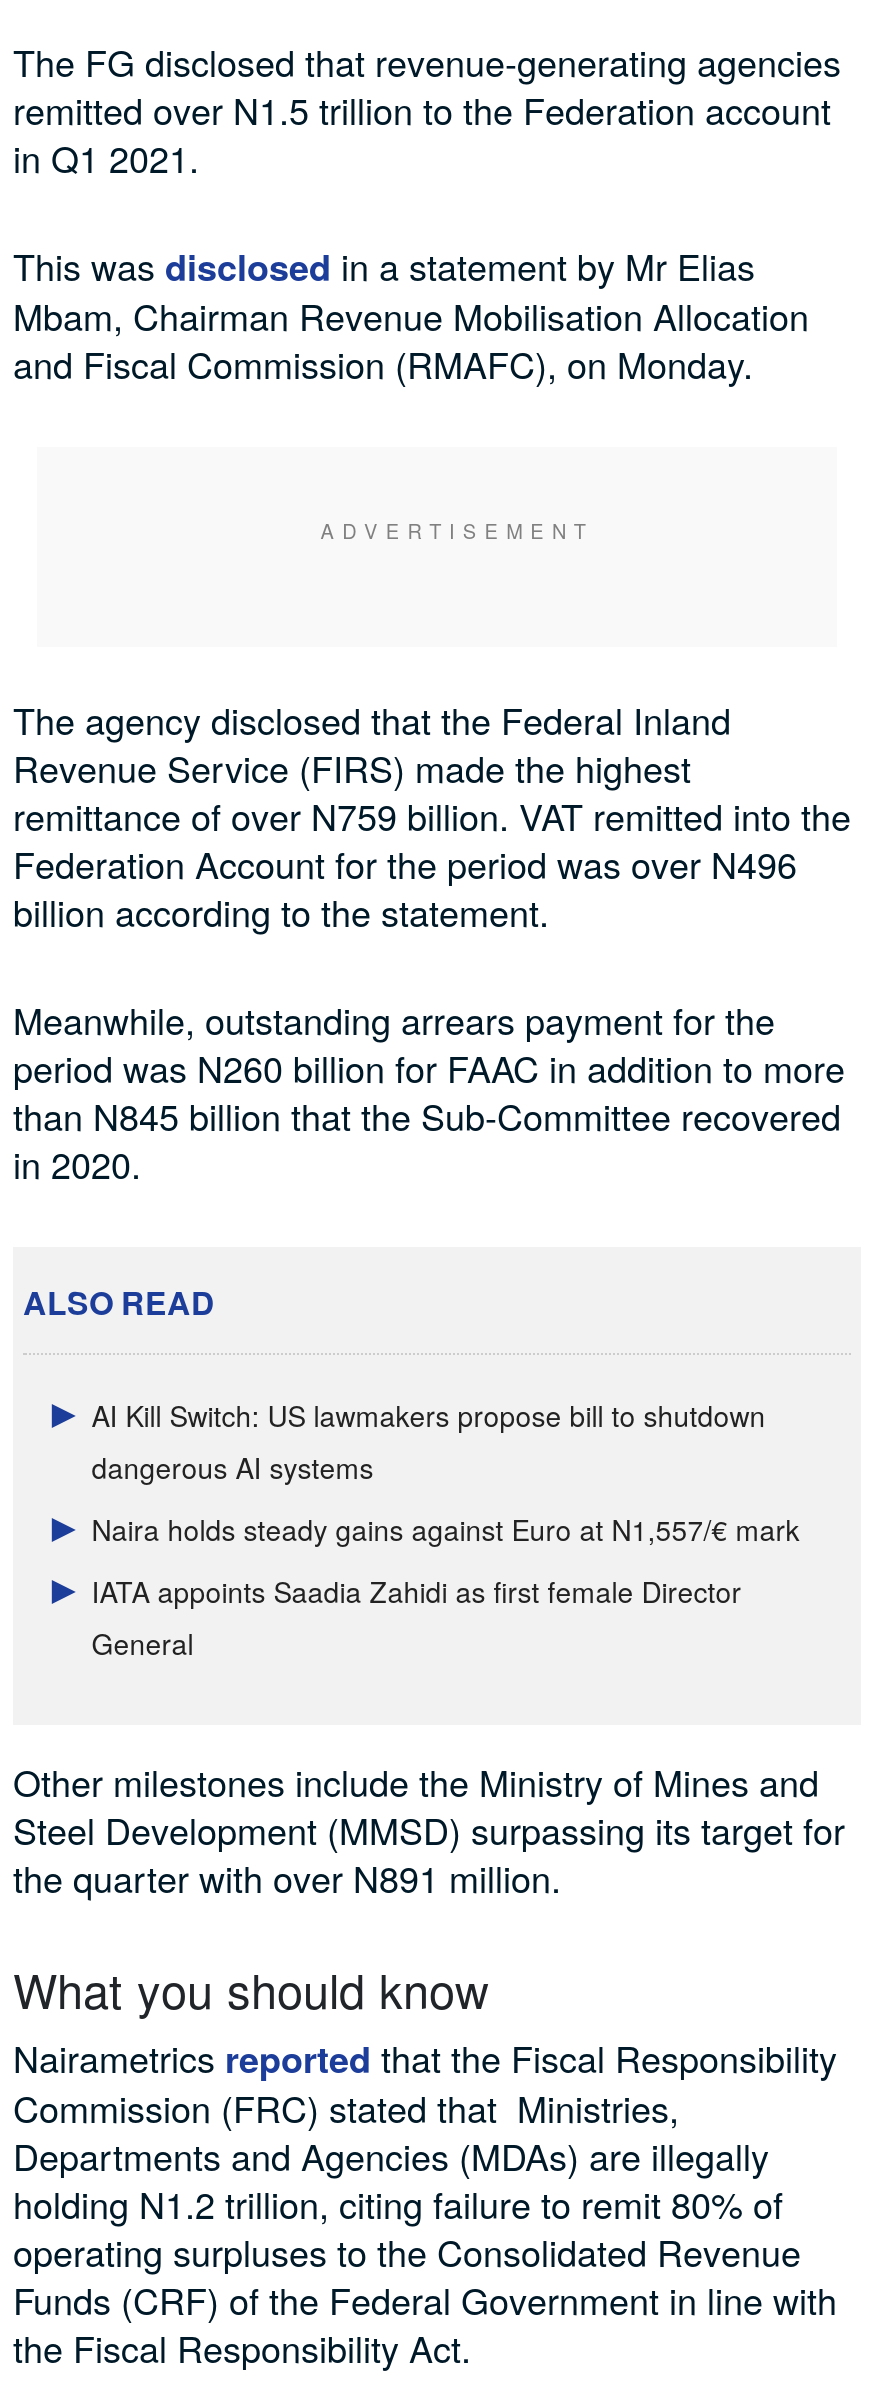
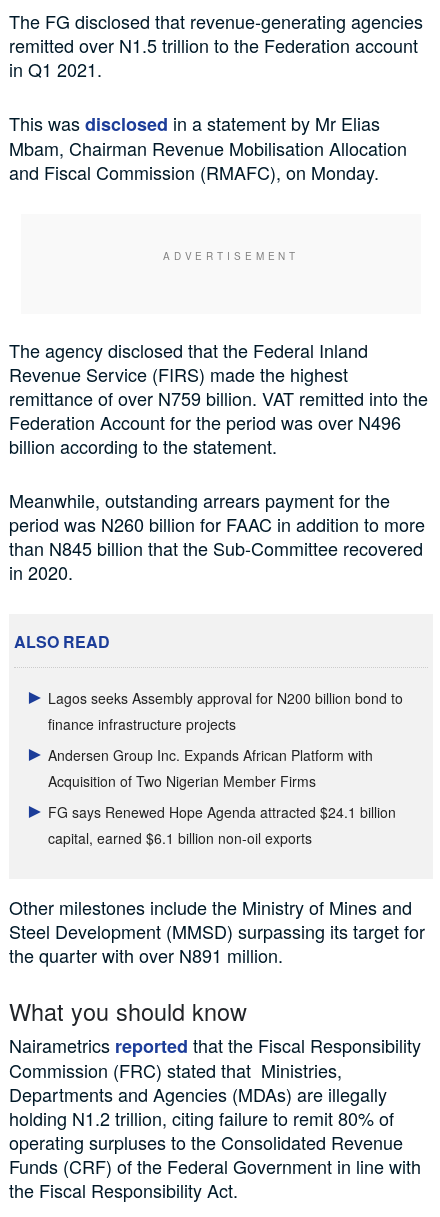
- AI Kill Switch: US lawmakers propose bill to shutdown
- dangerous AI systems
+ Lagos seeks Assembly approval for N200 billion bond to
+ finance infrastructure projects

- Naira holds steady gains against Euro at N1,557/€ mark
+ Andersen Group Inc. Expands African Platform with
+ Acquisition of Two Nigerian Member Firms

- IATA appoints Saadia Zahidi as first female Director
- General
+ FG says Renewed Hope Agenda attracted $24.1 billion
+ capital, earned $6.1 billion non-oil exports
